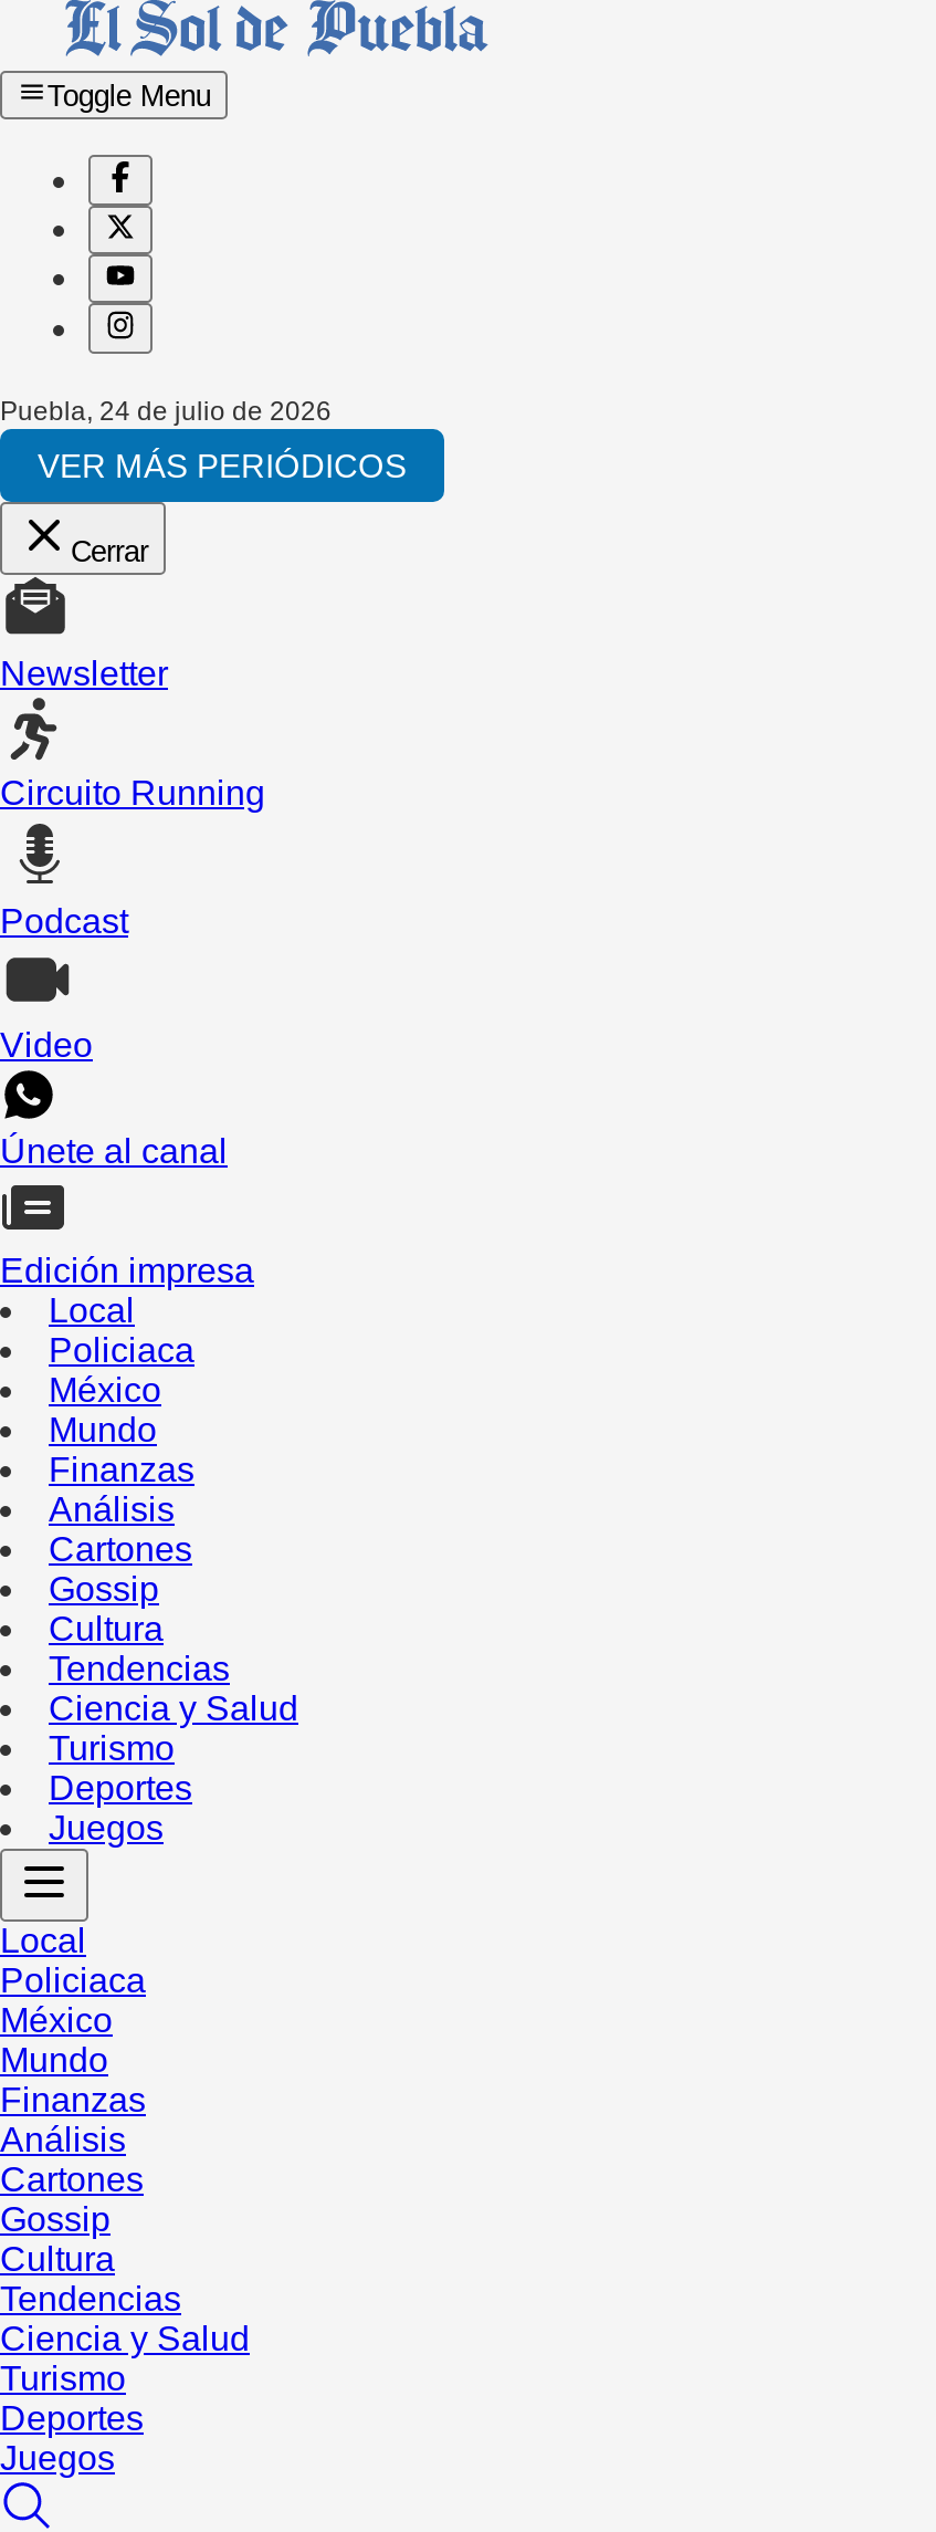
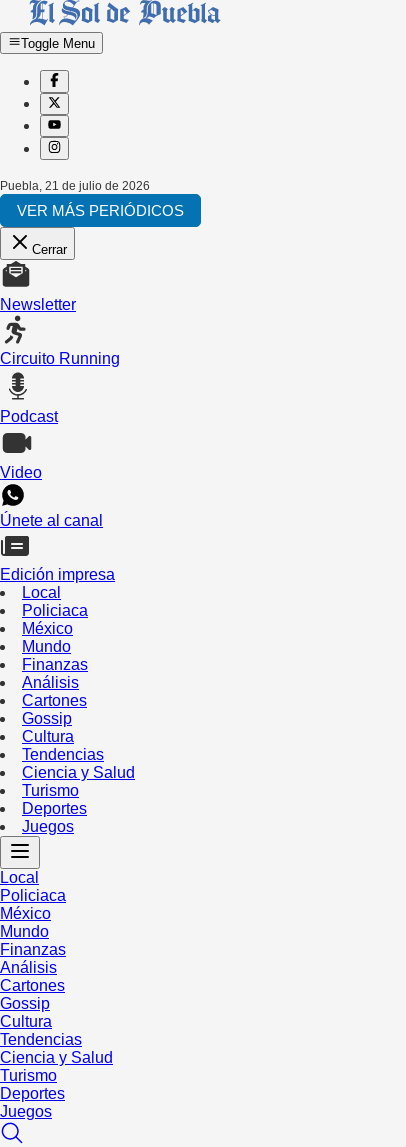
- Puebla, 24 de julio de 2026
+ Puebla, 21 de julio de 2026
